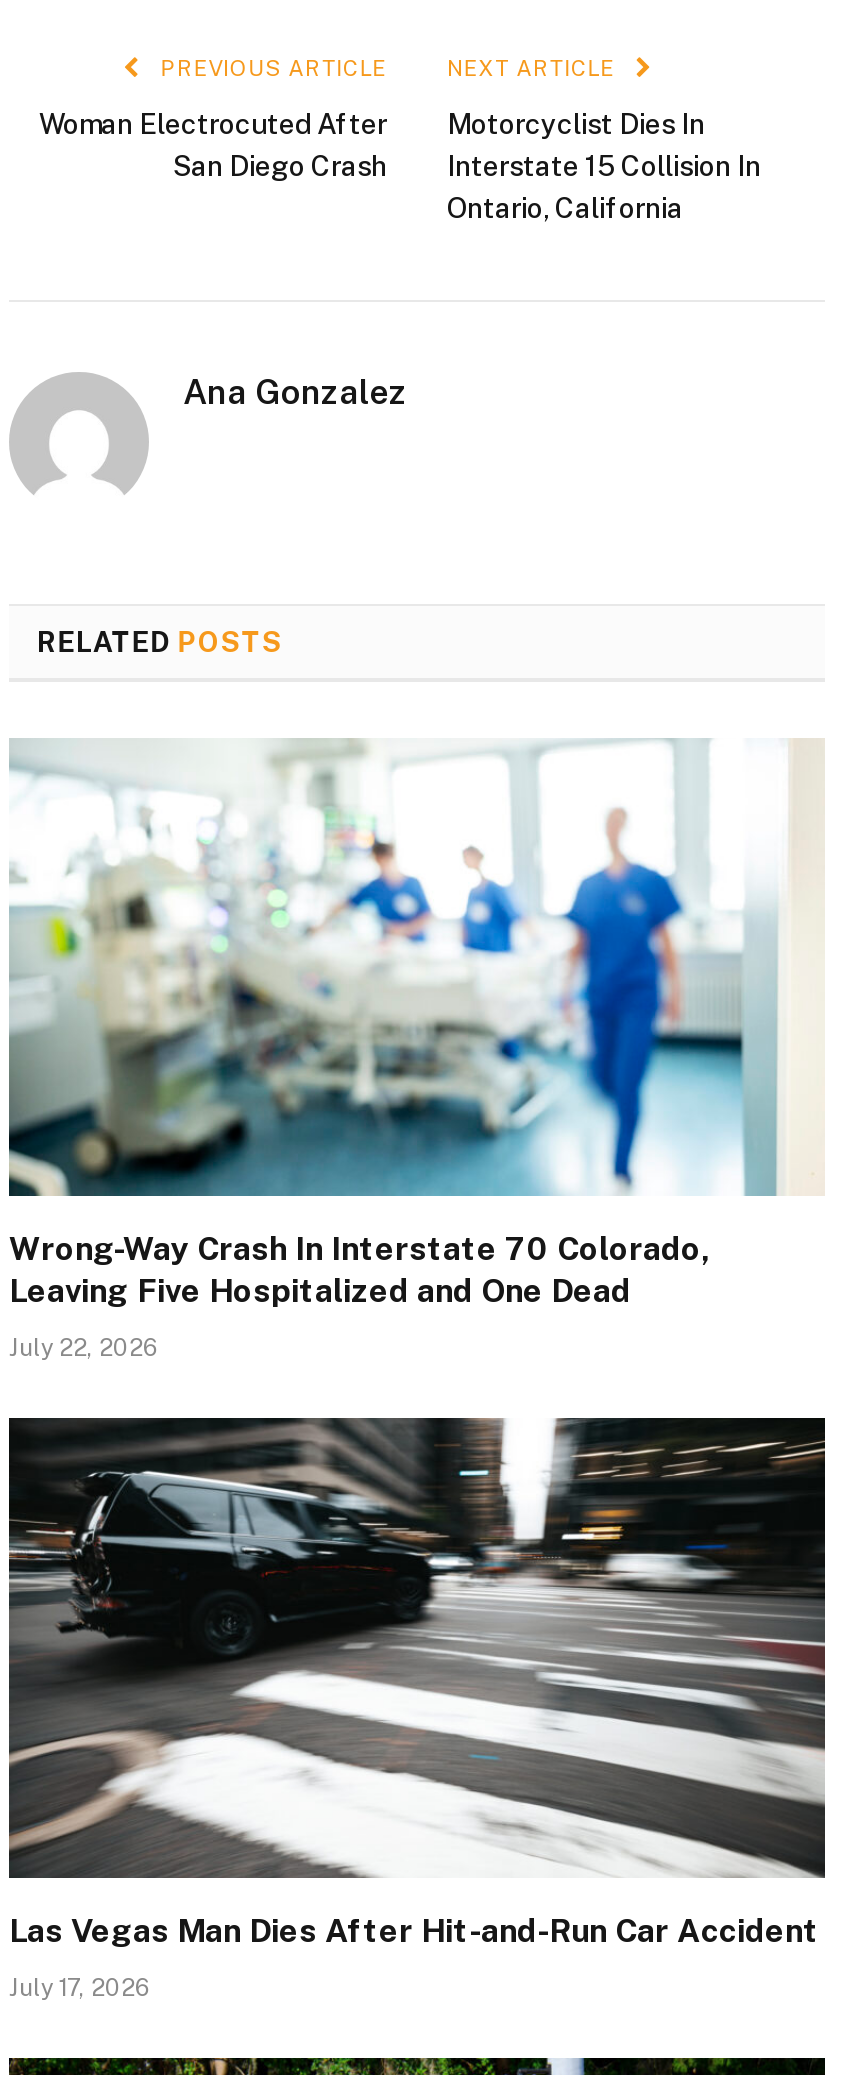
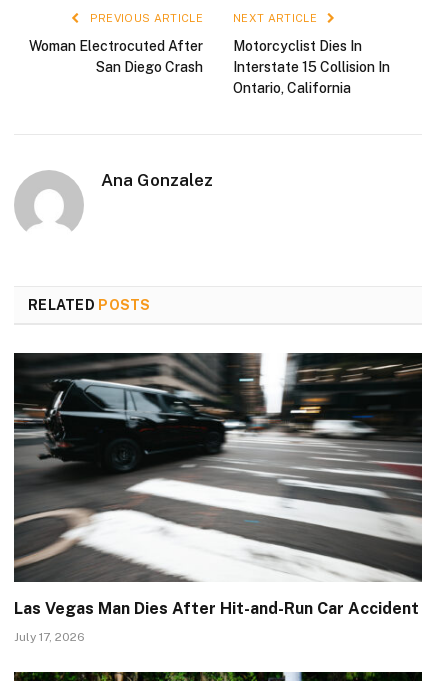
- [image]
- Wrong-Way Crash In Interstate 70 Colorado,
- Leaving Five Hospitalized and One Dead
- July 22, 2026
